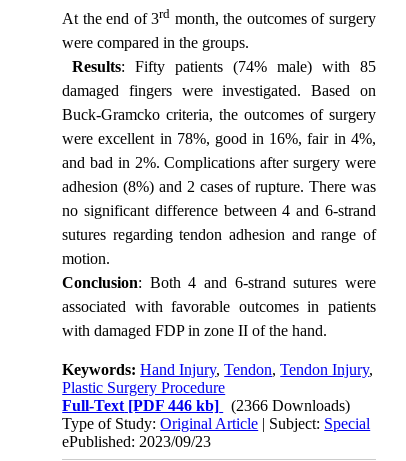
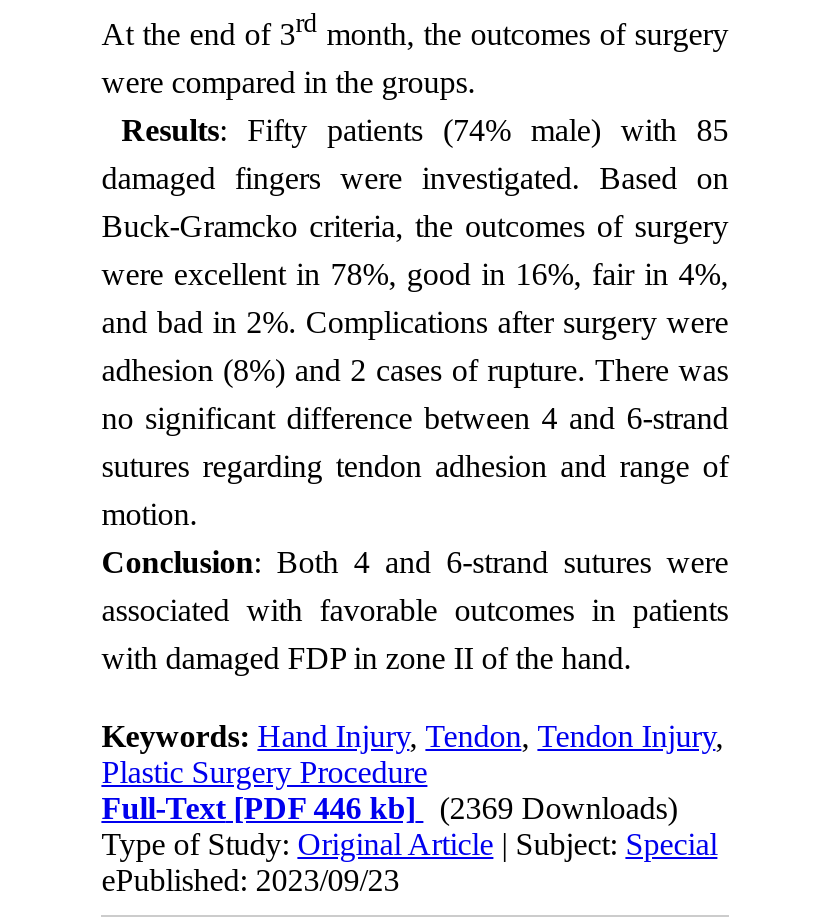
- Full-Text [PDF 446 kb] (2366 Downloads)
+ Full-Text [PDF 446 kb] (2369 Downloads)
